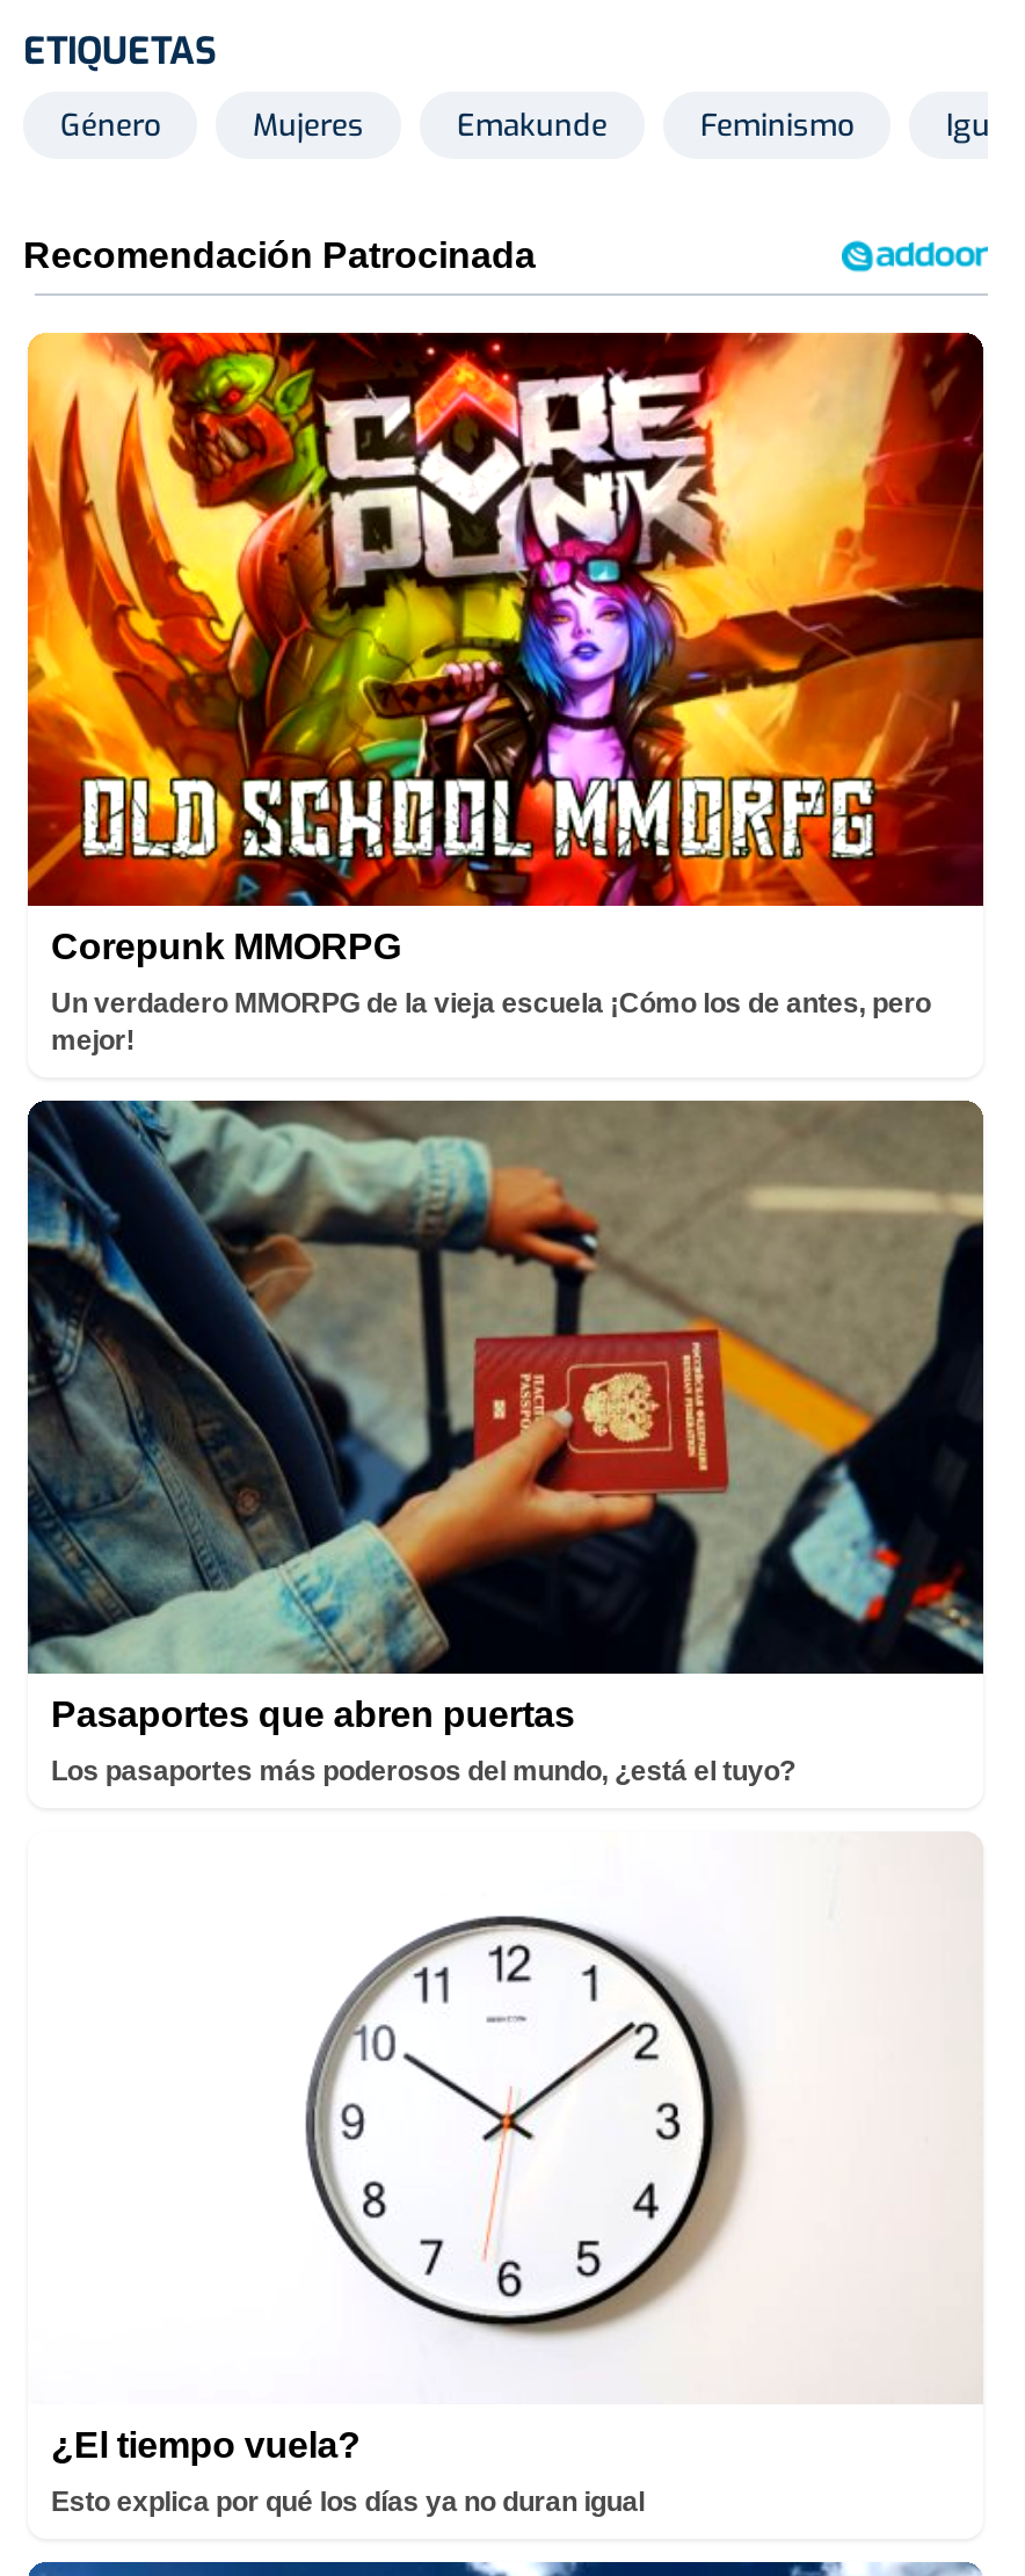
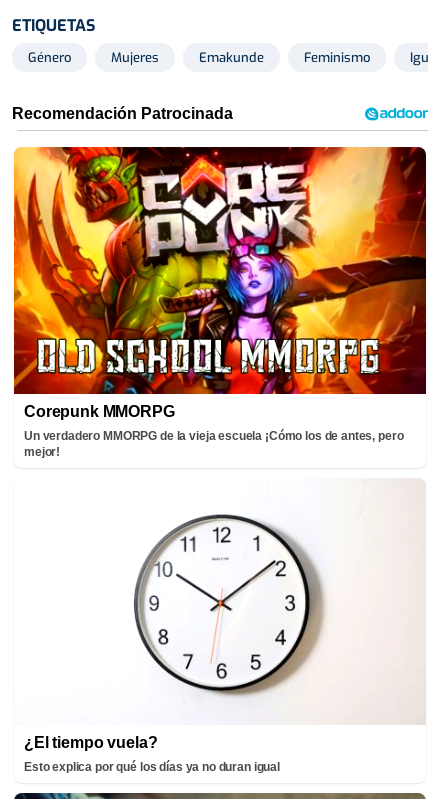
- [image]
- Pasaportes que abren puertas
- Los pasaportes más poderosos del mundo, ¿está el tuyo?
